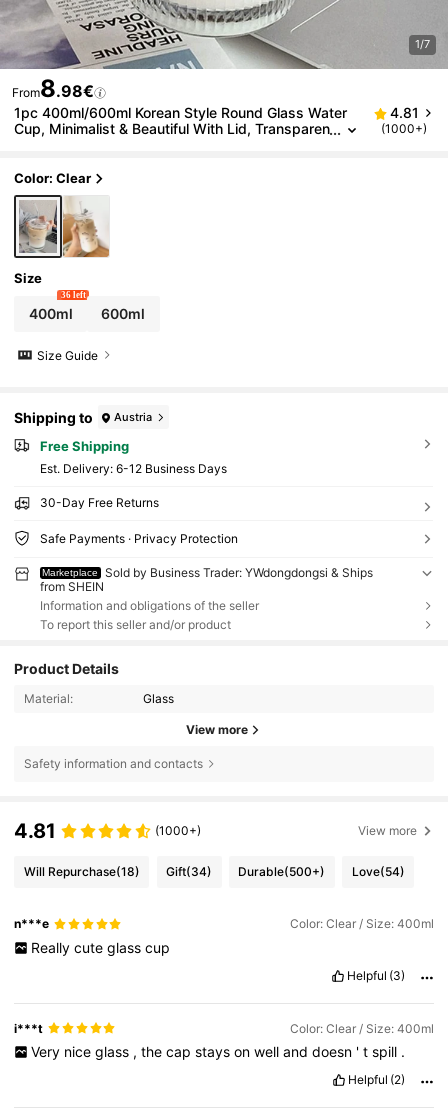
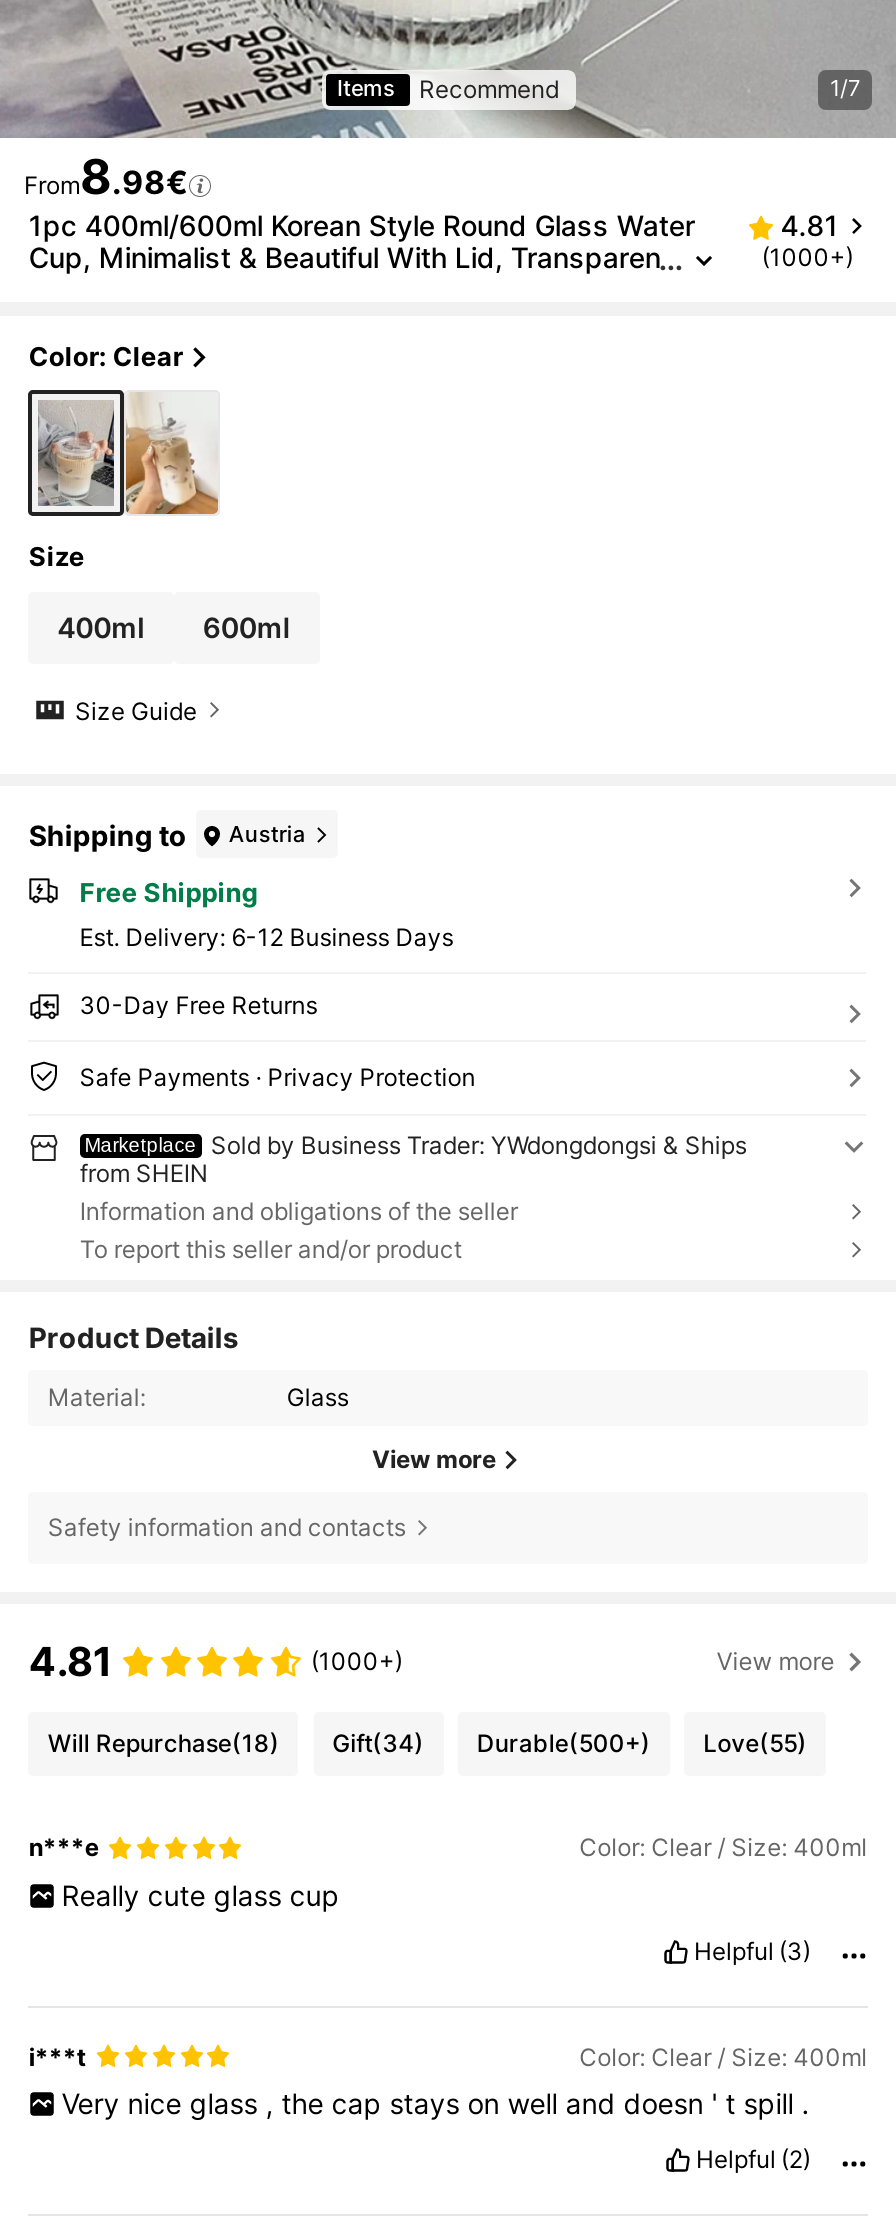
+ Items
+ Recommend

- 36 left

- Will Repurchase(18) Gift(34) Durable(500+) Love(54)
+ Will Repurchase(18) Gift(34) Durable(500+) Love(55)
